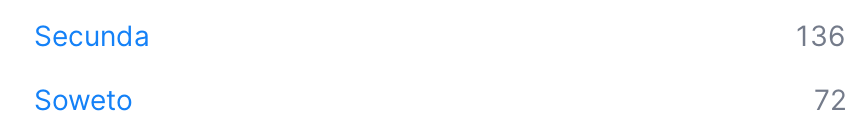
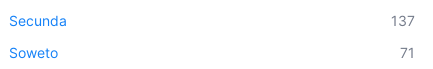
- 136
+ 137

- 72
+ 71
